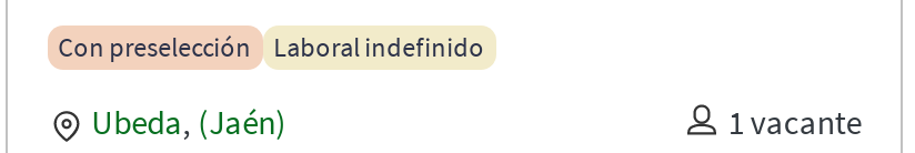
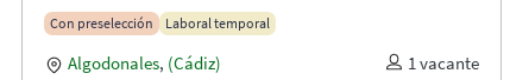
- Laboral indefinido
+ Laboral temporal

- Ubeda, (Jaén)
+ Algodonales, (Cádiz)
